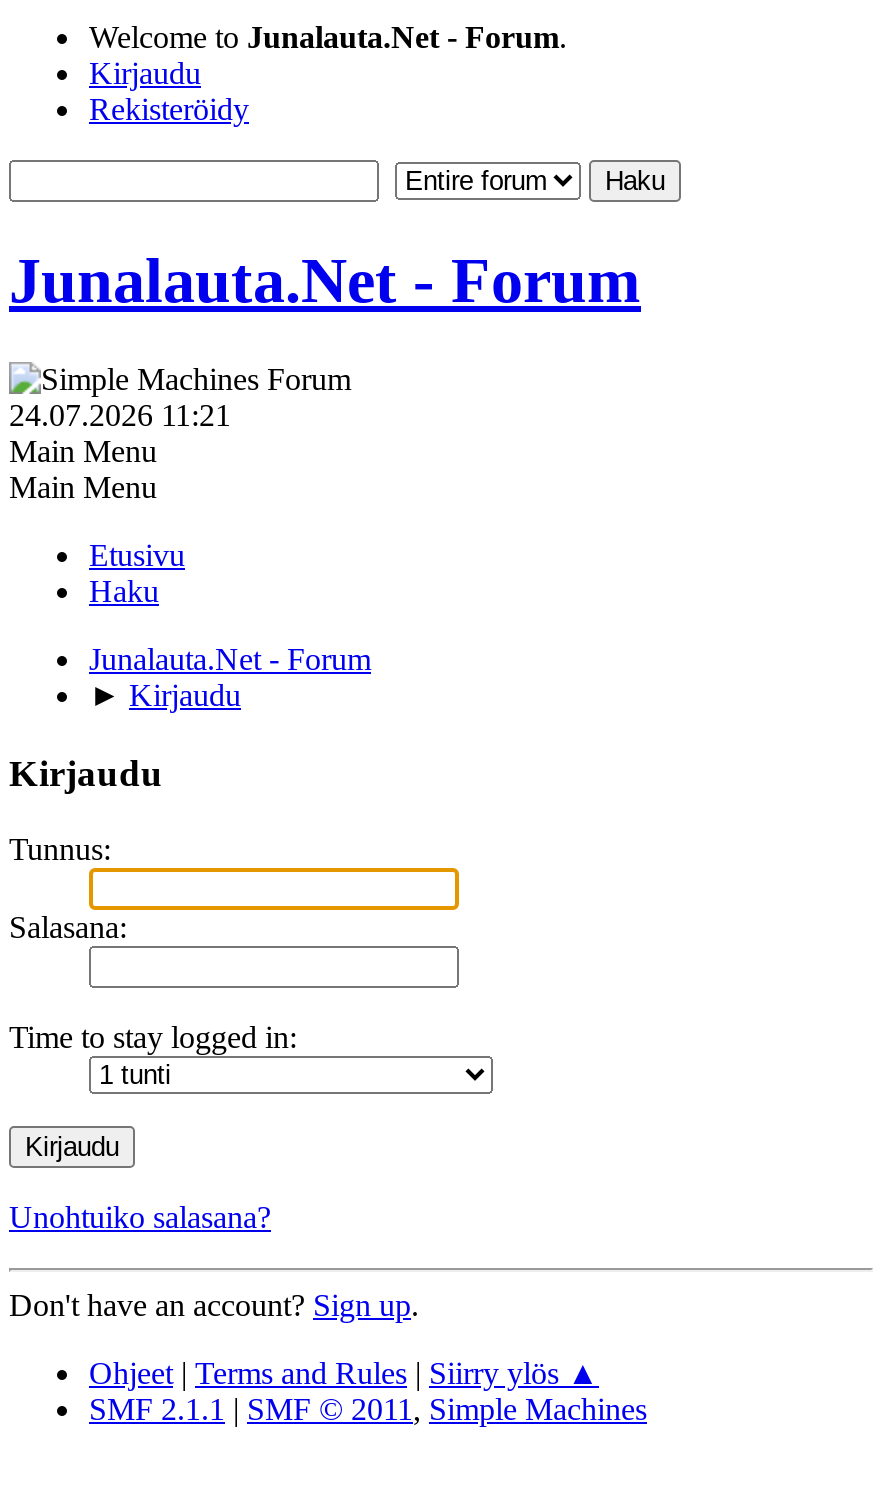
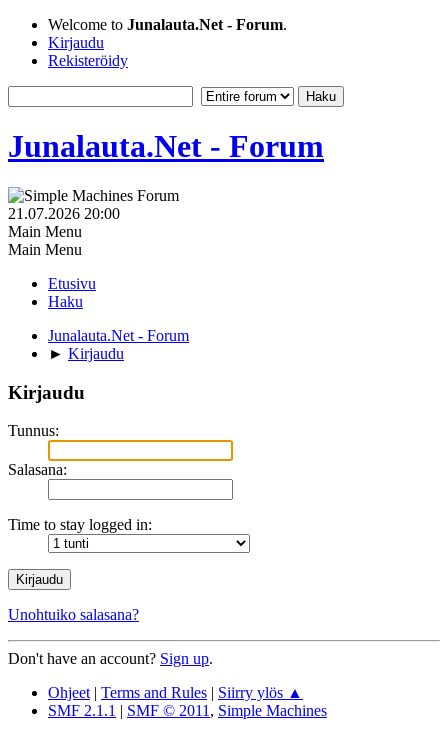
- 24.07.2026 11:21
+ 21.07.2026 20:00
